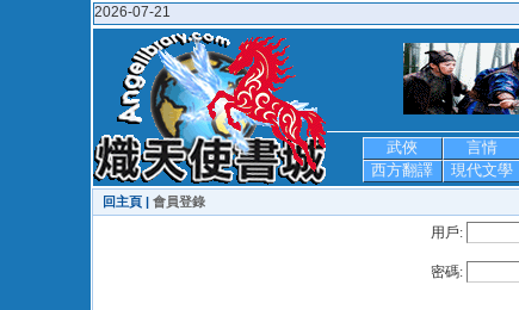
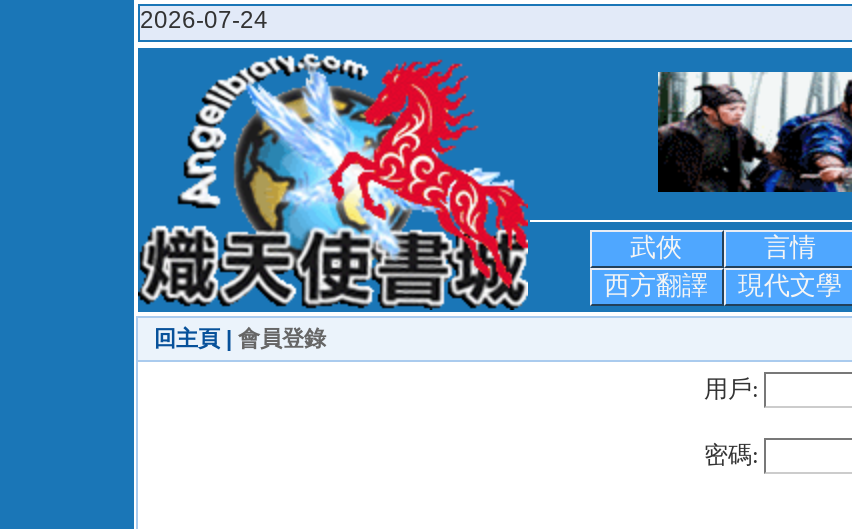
- 2026-07-21
+ 2026-07-24
